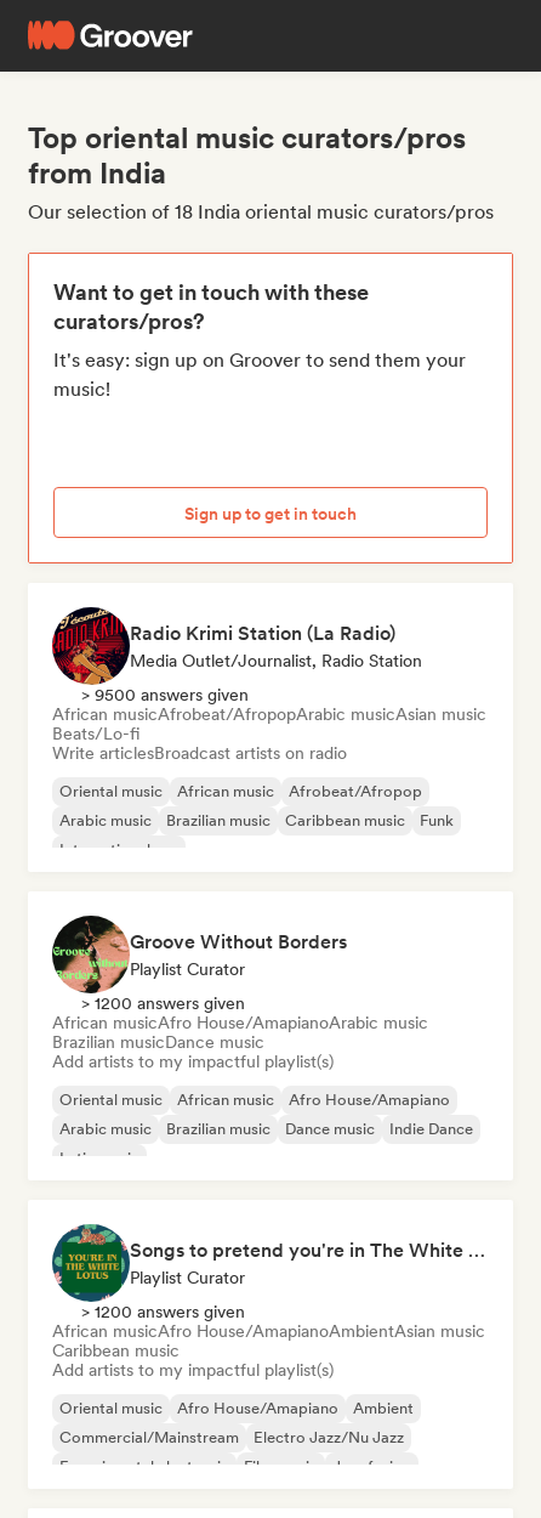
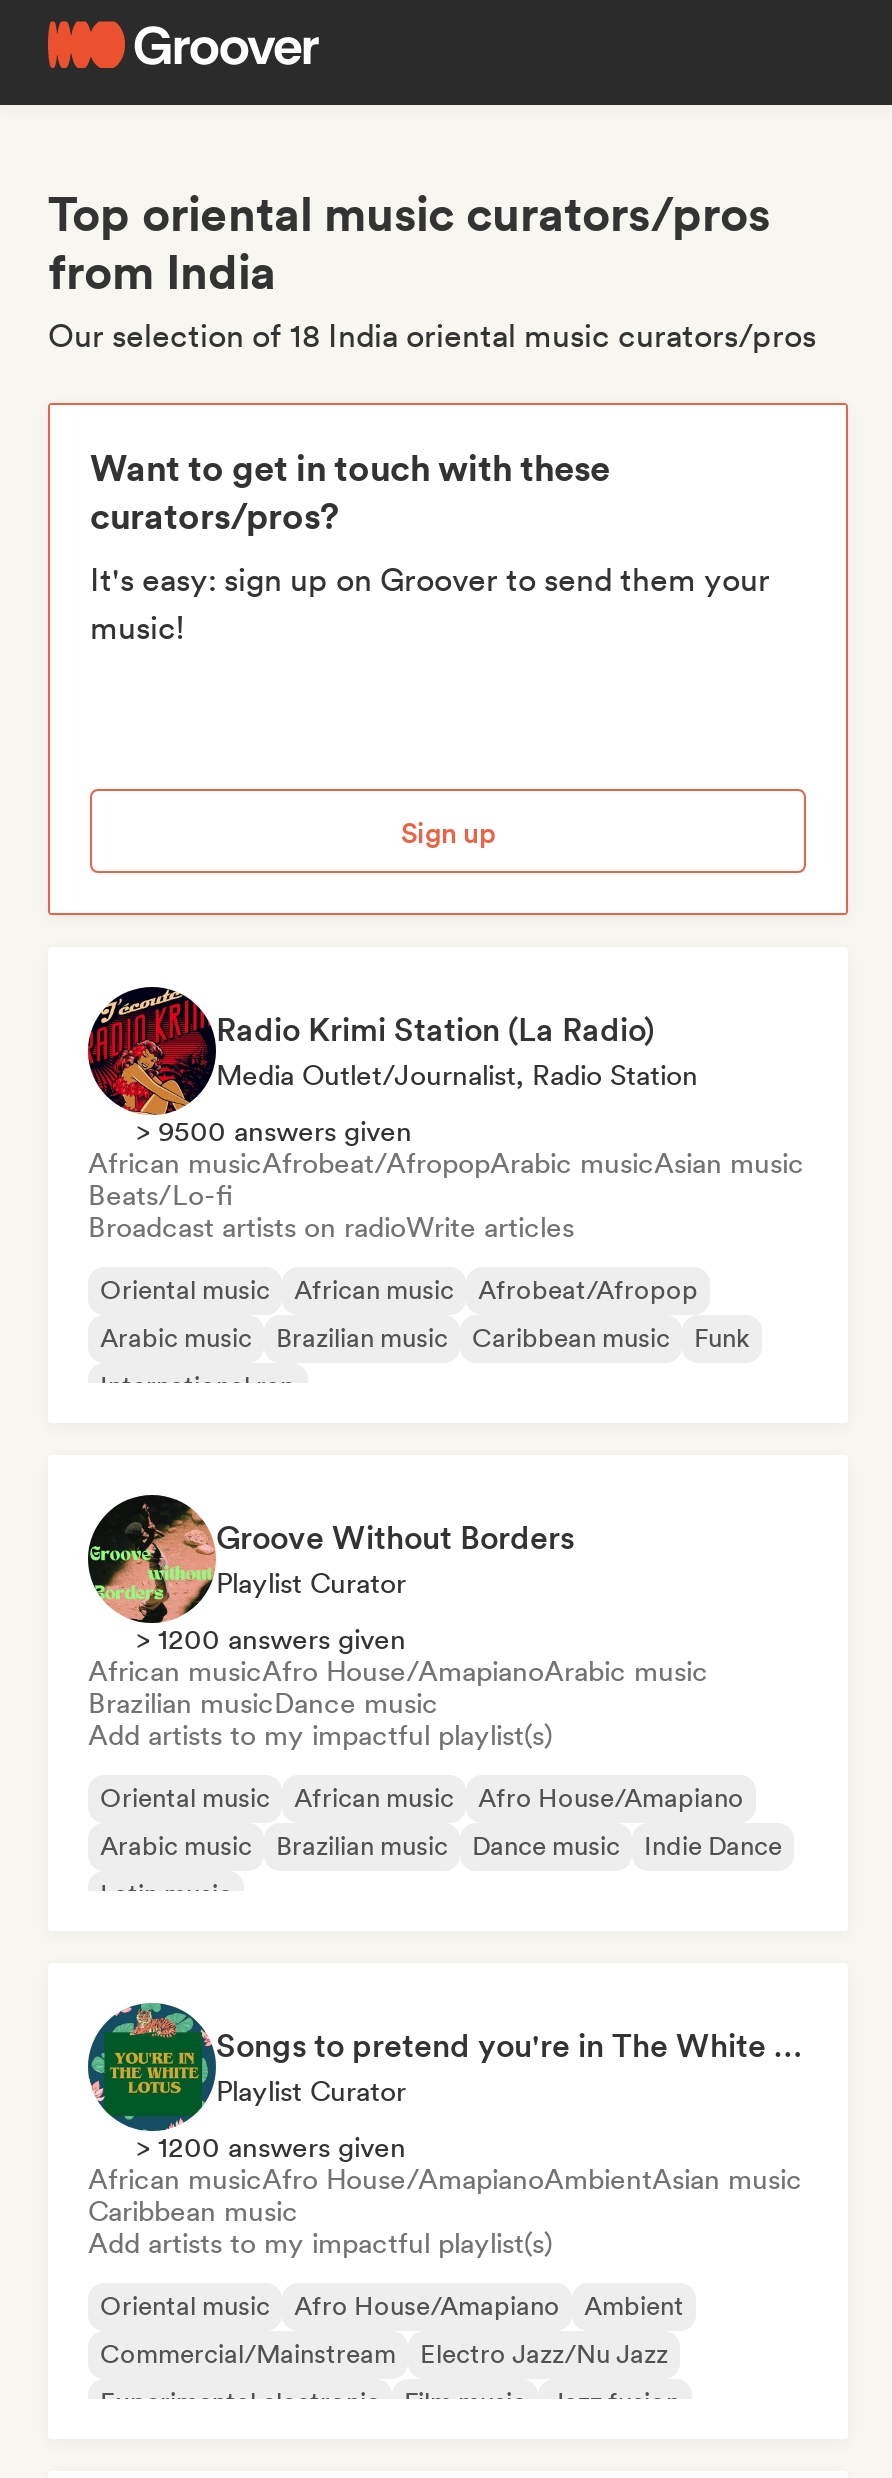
- Sign up to get in touch
+ Sign up

- Write articlesBroadcast artists on radio
+ Broadcast artists on radioWrite articles
